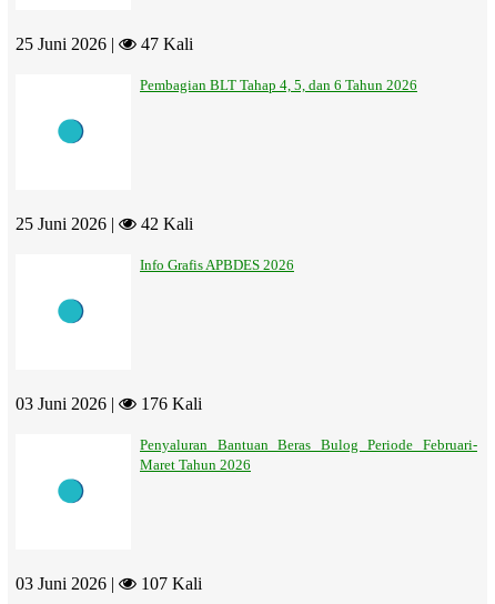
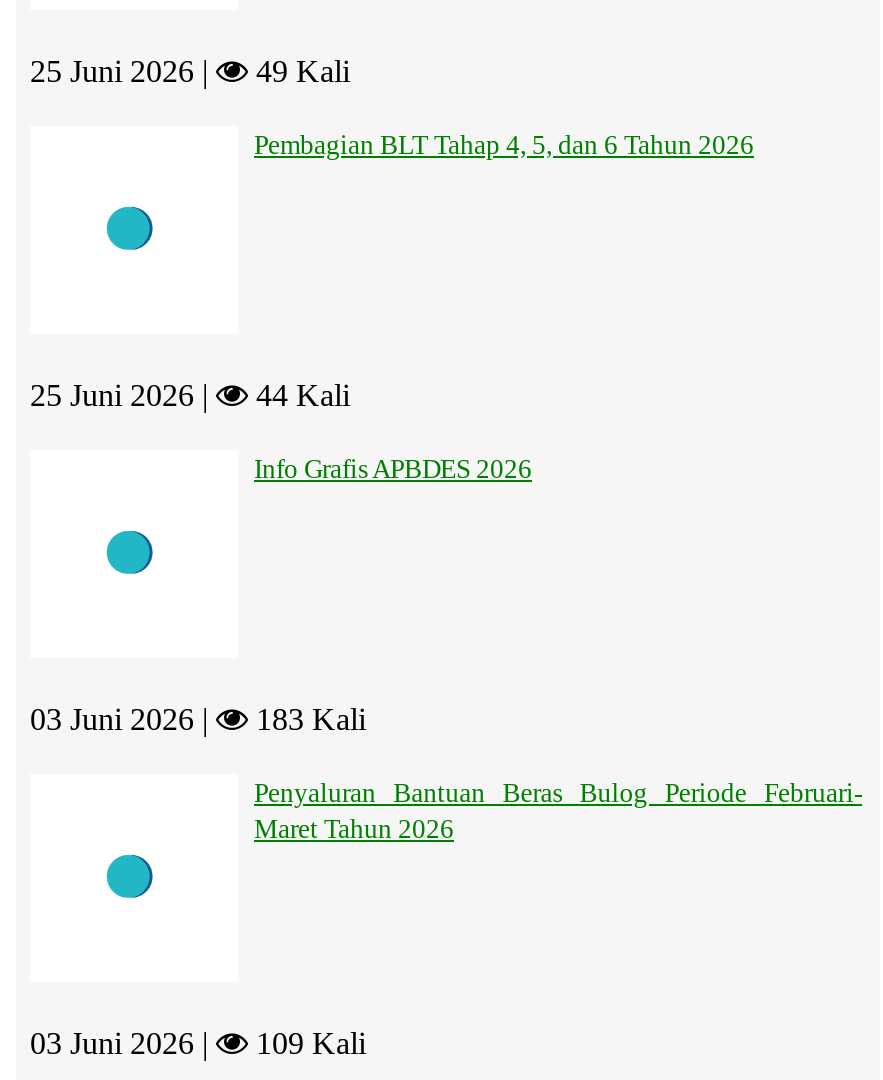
- 47 Kali
+ 49 Kali

- 42 Kali
+ 44 Kali

- 176 Kali
+ 183 Kali

- 107 Kali
+ 109 Kali
